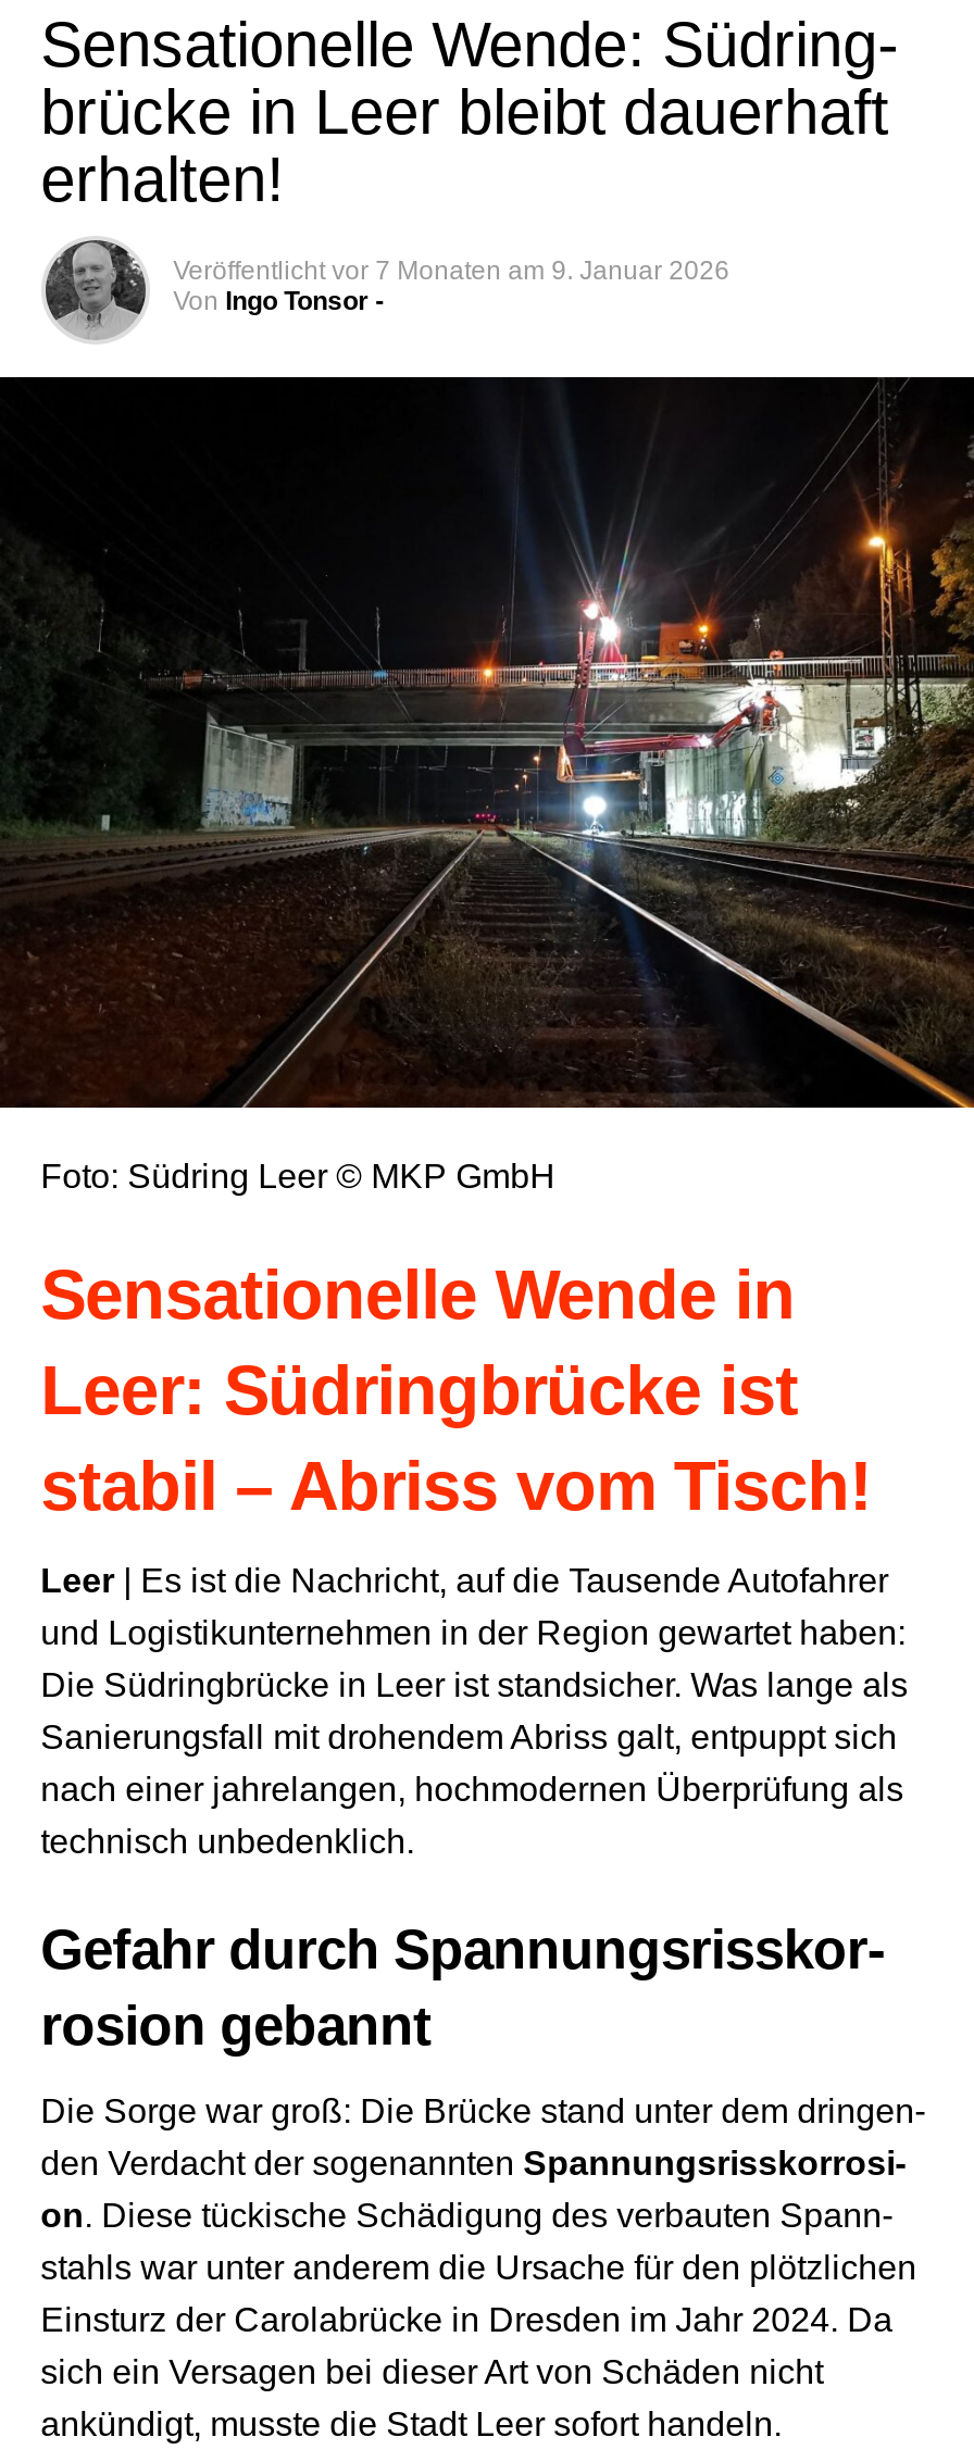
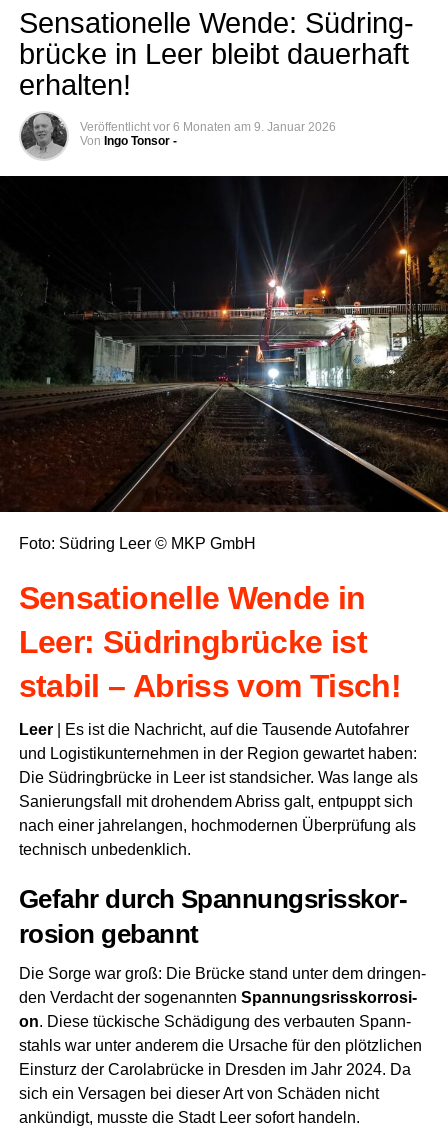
- Veröffentlicht vor 7 Monaten am 9. Januar 2026
+ Veröffentlicht vor 6 Monaten am 9. Januar 2026
